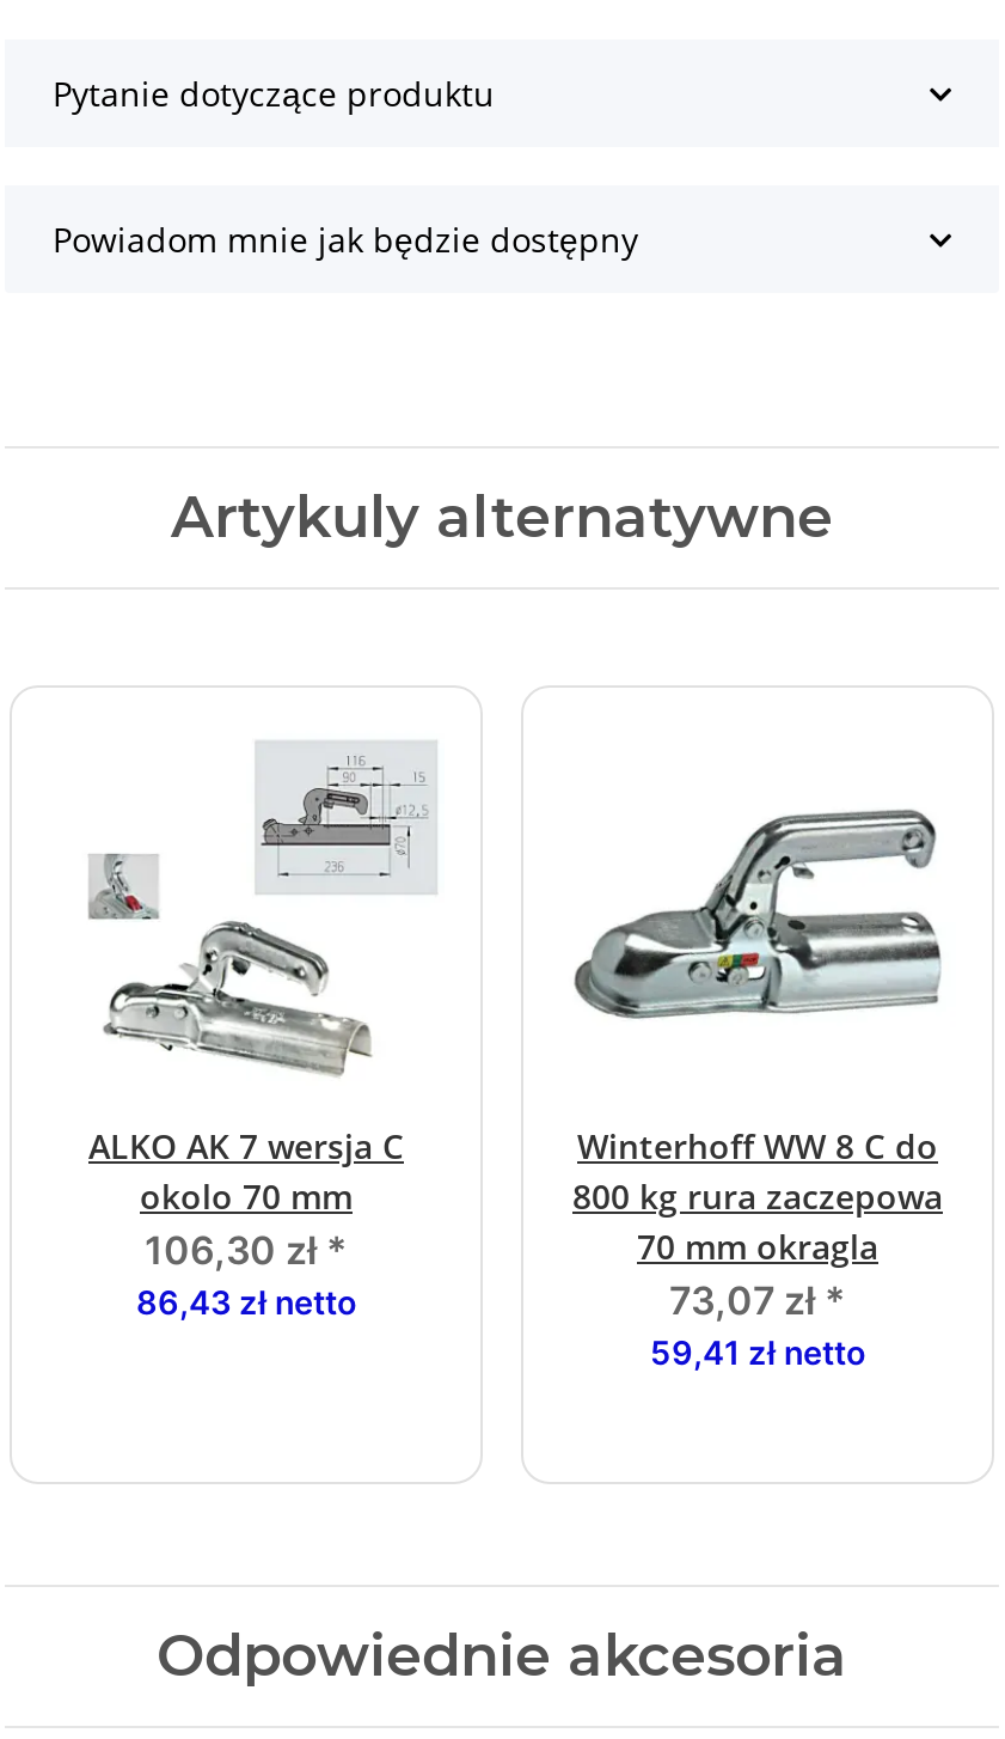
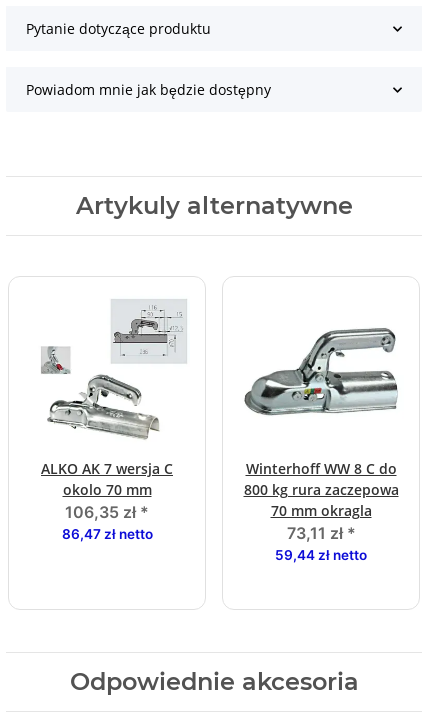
- 106,30 zł *
+ 106,35 zł *

- 86,43 zł netto
+ 86,47 zł netto

- 73,07 zł *
+ 73,11 zł *

- 59,41 zł netto
+ 59,44 zł netto
